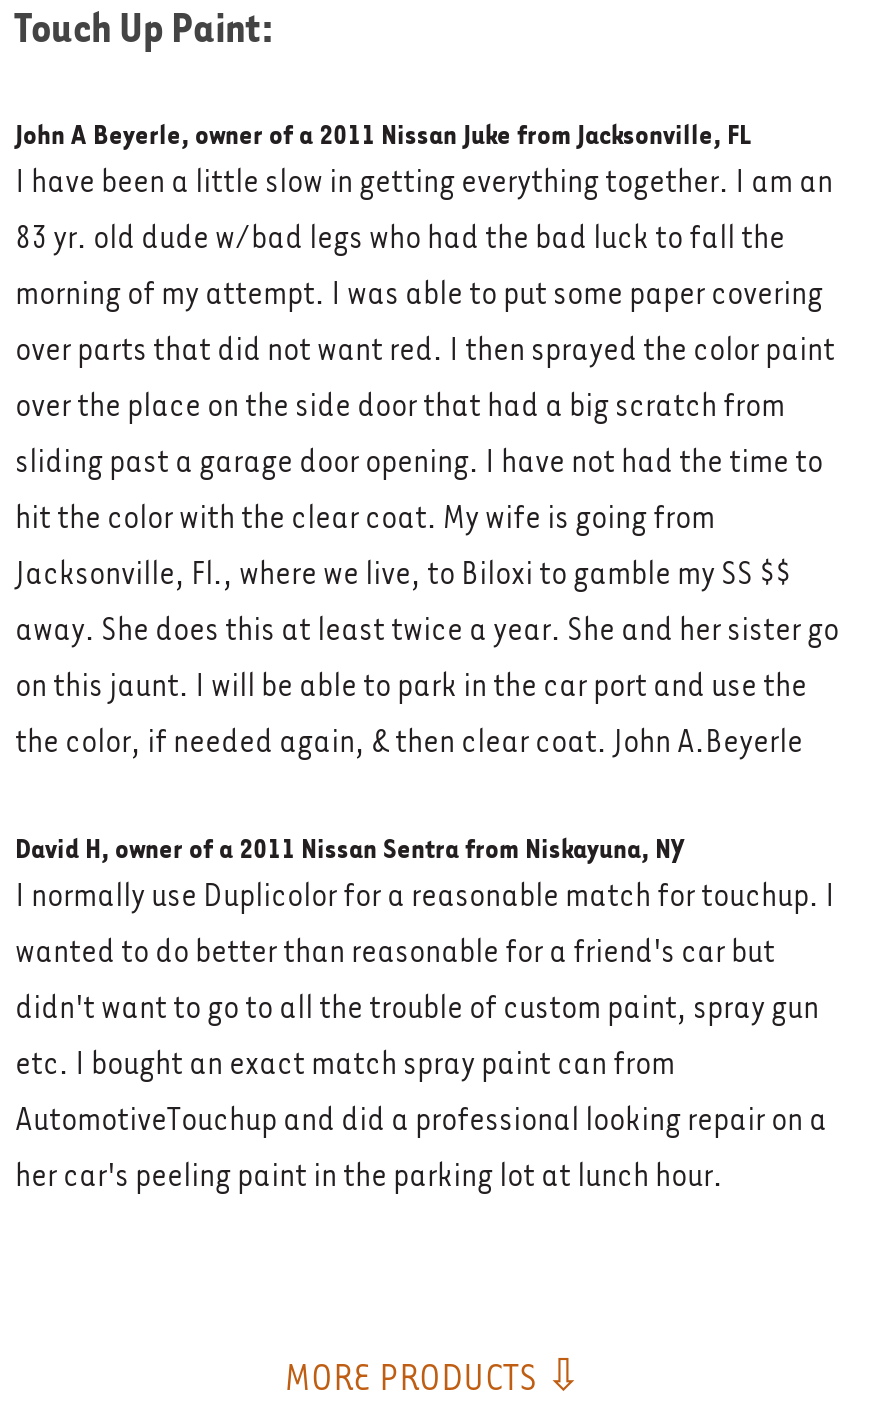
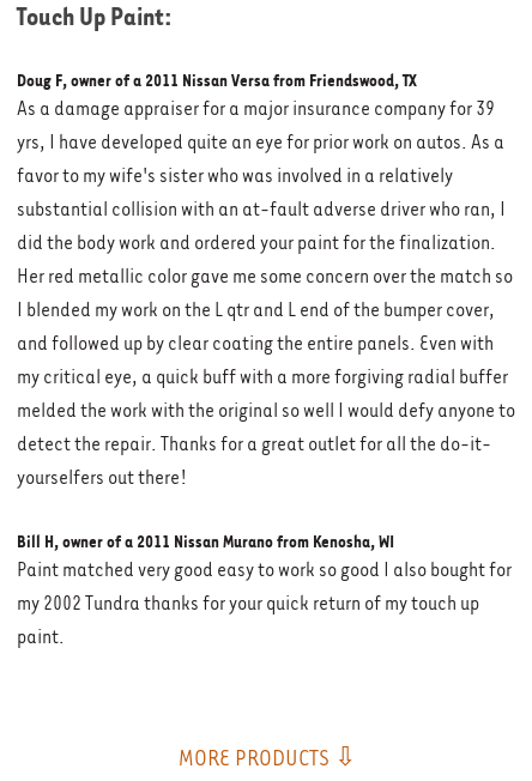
- John A Beyerle, owner of a 2011 Nissan Juke from Jacksonville, FL
- I have been a little slow in getting everything together. I am an
- 83 yr. old dude w/bad legs who had the bad luck to fall the
- morning of my attempt. I was able to put some paper covering
- over parts that did not want red. I then sprayed the color paint
- over the place on the side door that had a big scratch from
- sliding past a garage door opening. I have not had the time to
- hit the color with the clear coat. My wife is going from
- Jacksonville, Fl., where we live, to Biloxi to gamble my SS $$
- away. She does this at least twice a year. She and her sister go
- on this jaunt. I will be able to park in the car port and use the
- the color, if needed again, & then clear coat. John A.Beyerle
- David H, owner of a 2011 Nissan Sentra from Niskayuna, NY
- I normally use Duplicolor for a reasonable match for touchup. I
- wanted to do better than reasonable for a friend's car but
- didn't want to go to all the trouble of custom paint, spray gun
- etc. I bought an exact match spray paint can from
- AutomotiveTouchup and did a professional looking repair on a
- her car's peeling paint in the parking lot at lunch hour.
+ Doug F, owner of a 2011 Nissan Versa from Friendswood, TX
+ As a damage appraiser for a major insurance company for 39
+ yrs, I have developed quite an eye for prior work on autos. As a
+ favor to my wife's sister who was involved in a relatively
+ substantial collision with an at-fault adverse driver who ran, I
+ did the body work and ordered your paint for the finalization.
+ Her red metallic color gave me some concern over the match so
+ I blended my work on the L qtr and L end of the bumper cover,
+ and followed up by clear coating the entire panels. Even with
+ my critical eye, a quick buff with a more forgiving radial buffer
+ melded the work with the original so well I would defy anyone to
+ detect the repair. Thanks for a great outlet for all the do-it-
+ yourselfers out there!
+ Bill H, owner of a 2011 Nissan Murano from Kenosha, WI
+ Paint matched very good easy to work so good I also bought for
+ my 2002 Tundra thanks for your quick return of my touch up
+ paint.
